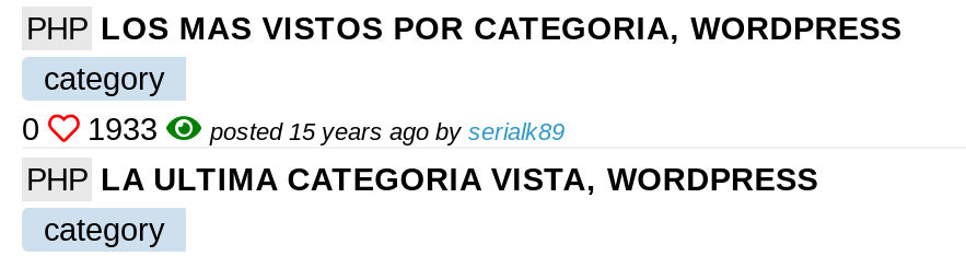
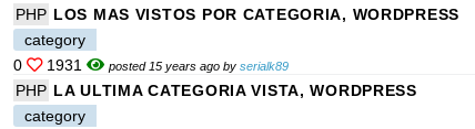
- 0 1933 posted 15 years ago by serialk89
+ 0 1931 posted 15 years ago by serialk89
